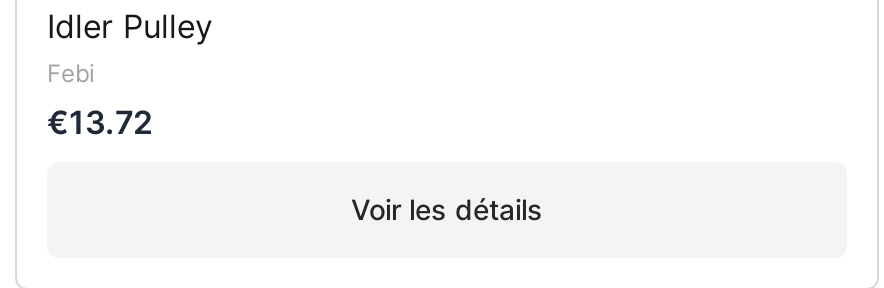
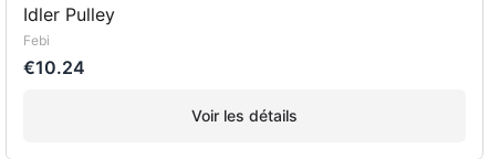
- €13.72
+ €10.24
